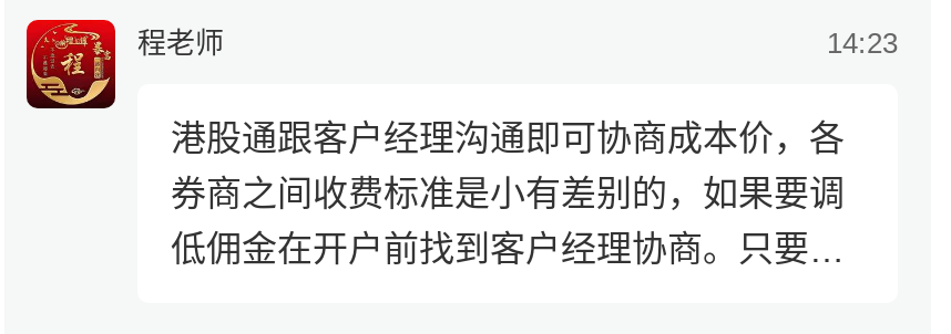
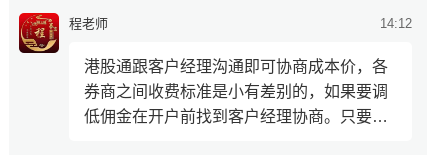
- 14:23
+ 14:12
